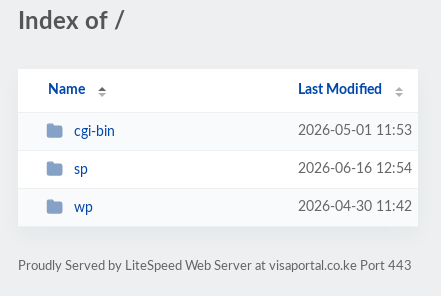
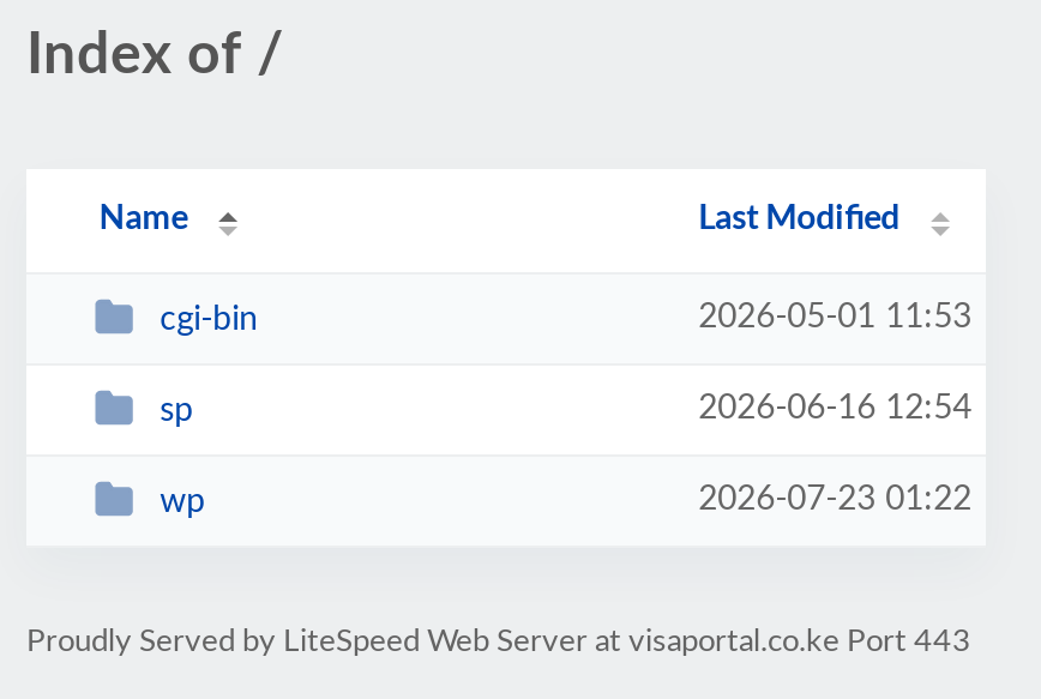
- 2026-04-30 11:42
+ 2026-07-23 01:22
